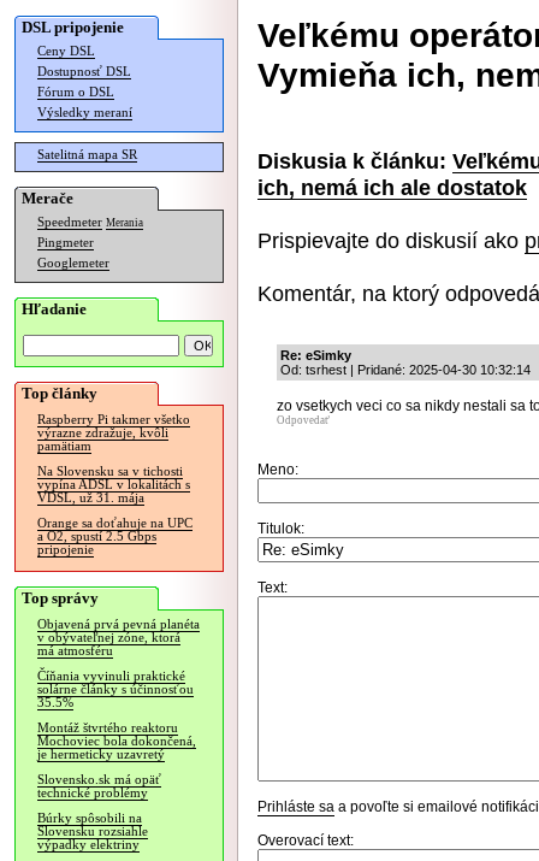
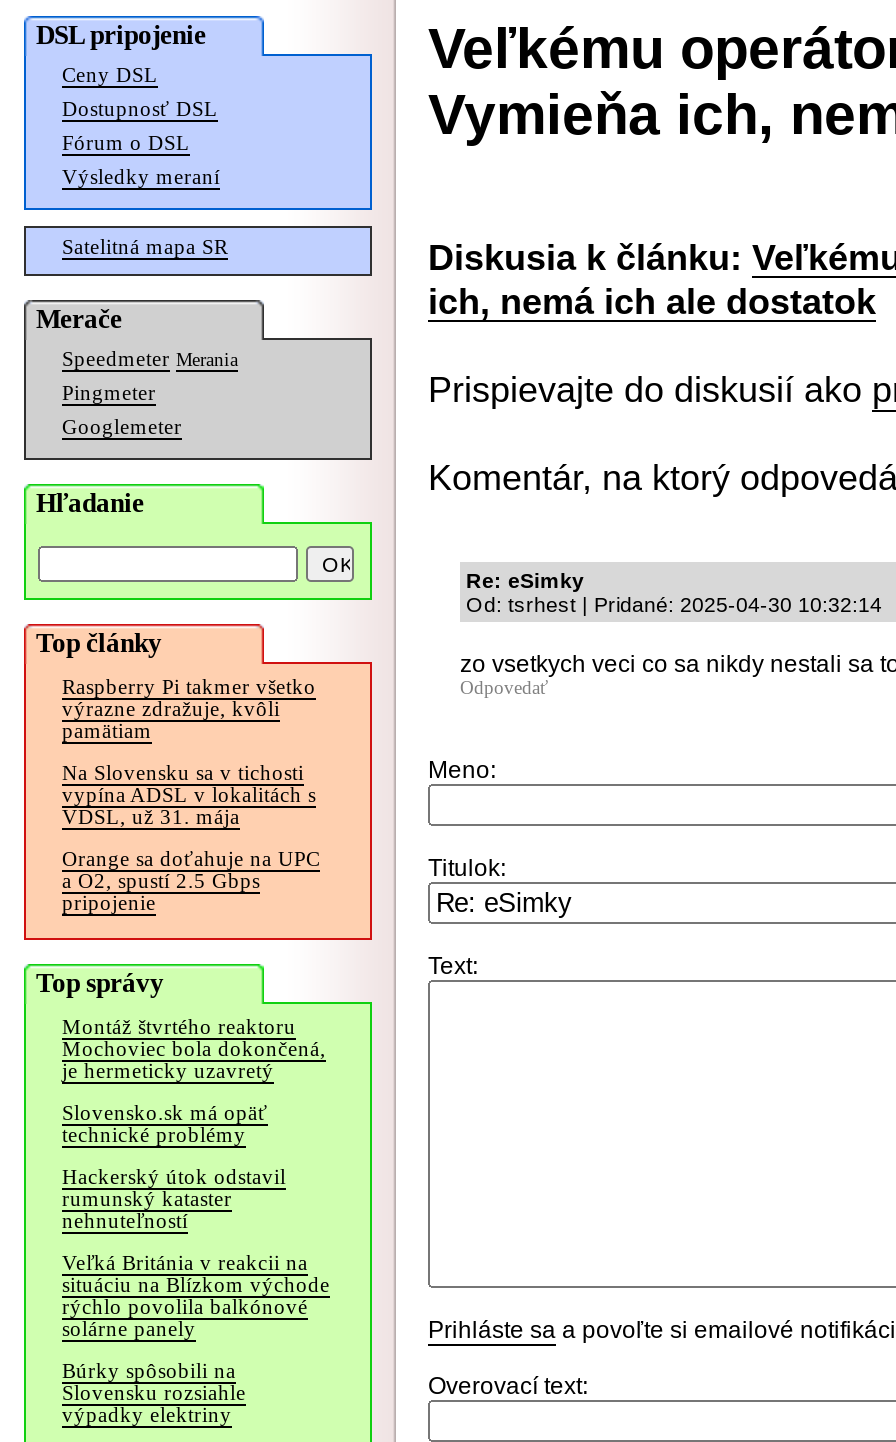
- Objavená prvá pevná planéta
- v obývateľnej zóne, ktorá
- má atmosféru
- Číňania vyvinuli praktické
- solárne články s účinnosťou
- 35.5%

moved up: Montáž štvrtého reaktoru | Mochoviec bola dokončená, | je hermeticky uzavretý | Slovensko.sk má opäť | technické problémy

+ Hackerský útok odstavil
+ rumunský kataster
+ nehnuteľností
+ Veľká Británia v reakcii na
+ situáciu na Blízkom východe
+ rýchlo povolila balkónové
+ solárne panely
